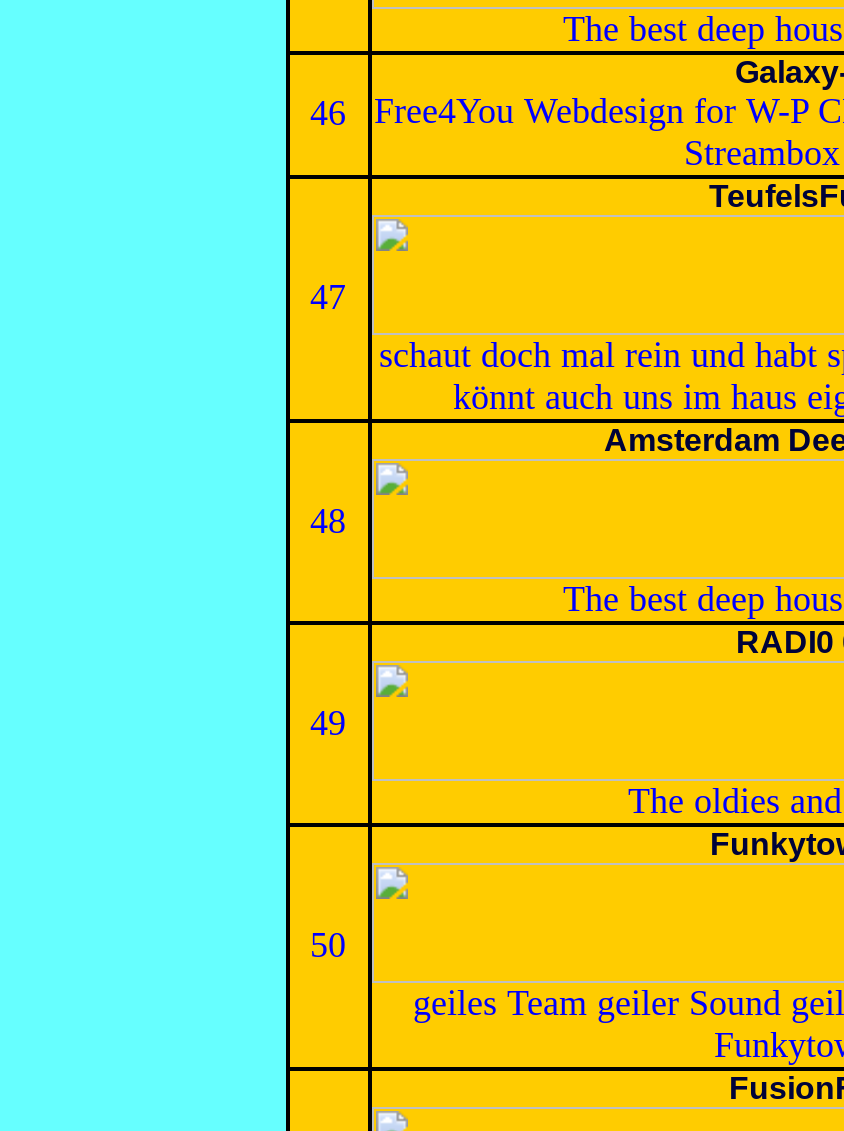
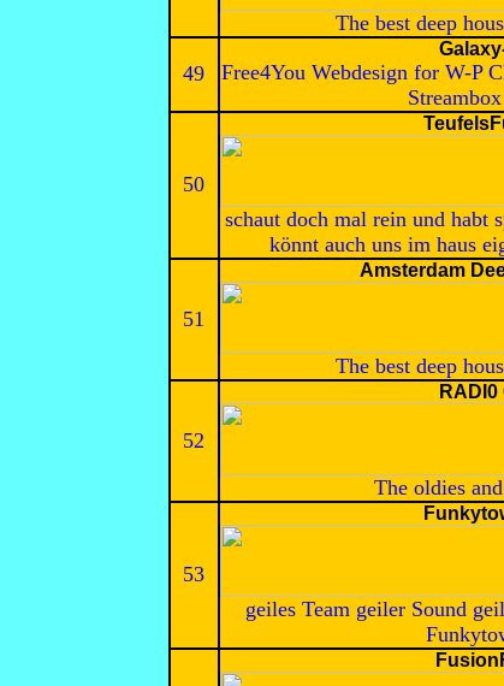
- 46
+ 49

- 47
+ 50

- 48
+ 51

- 49
+ 52

- 50
+ 53
